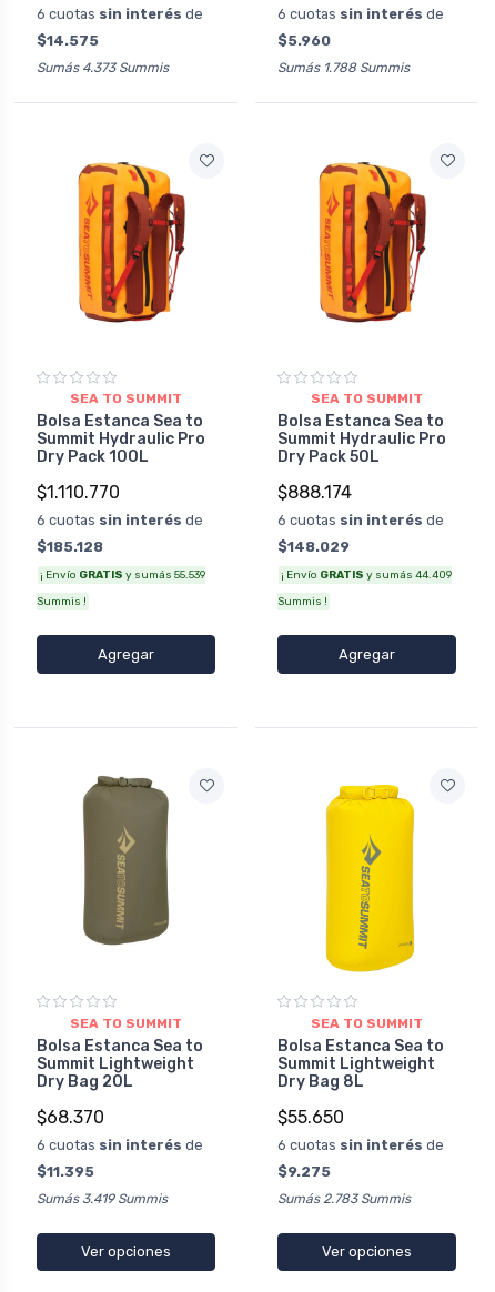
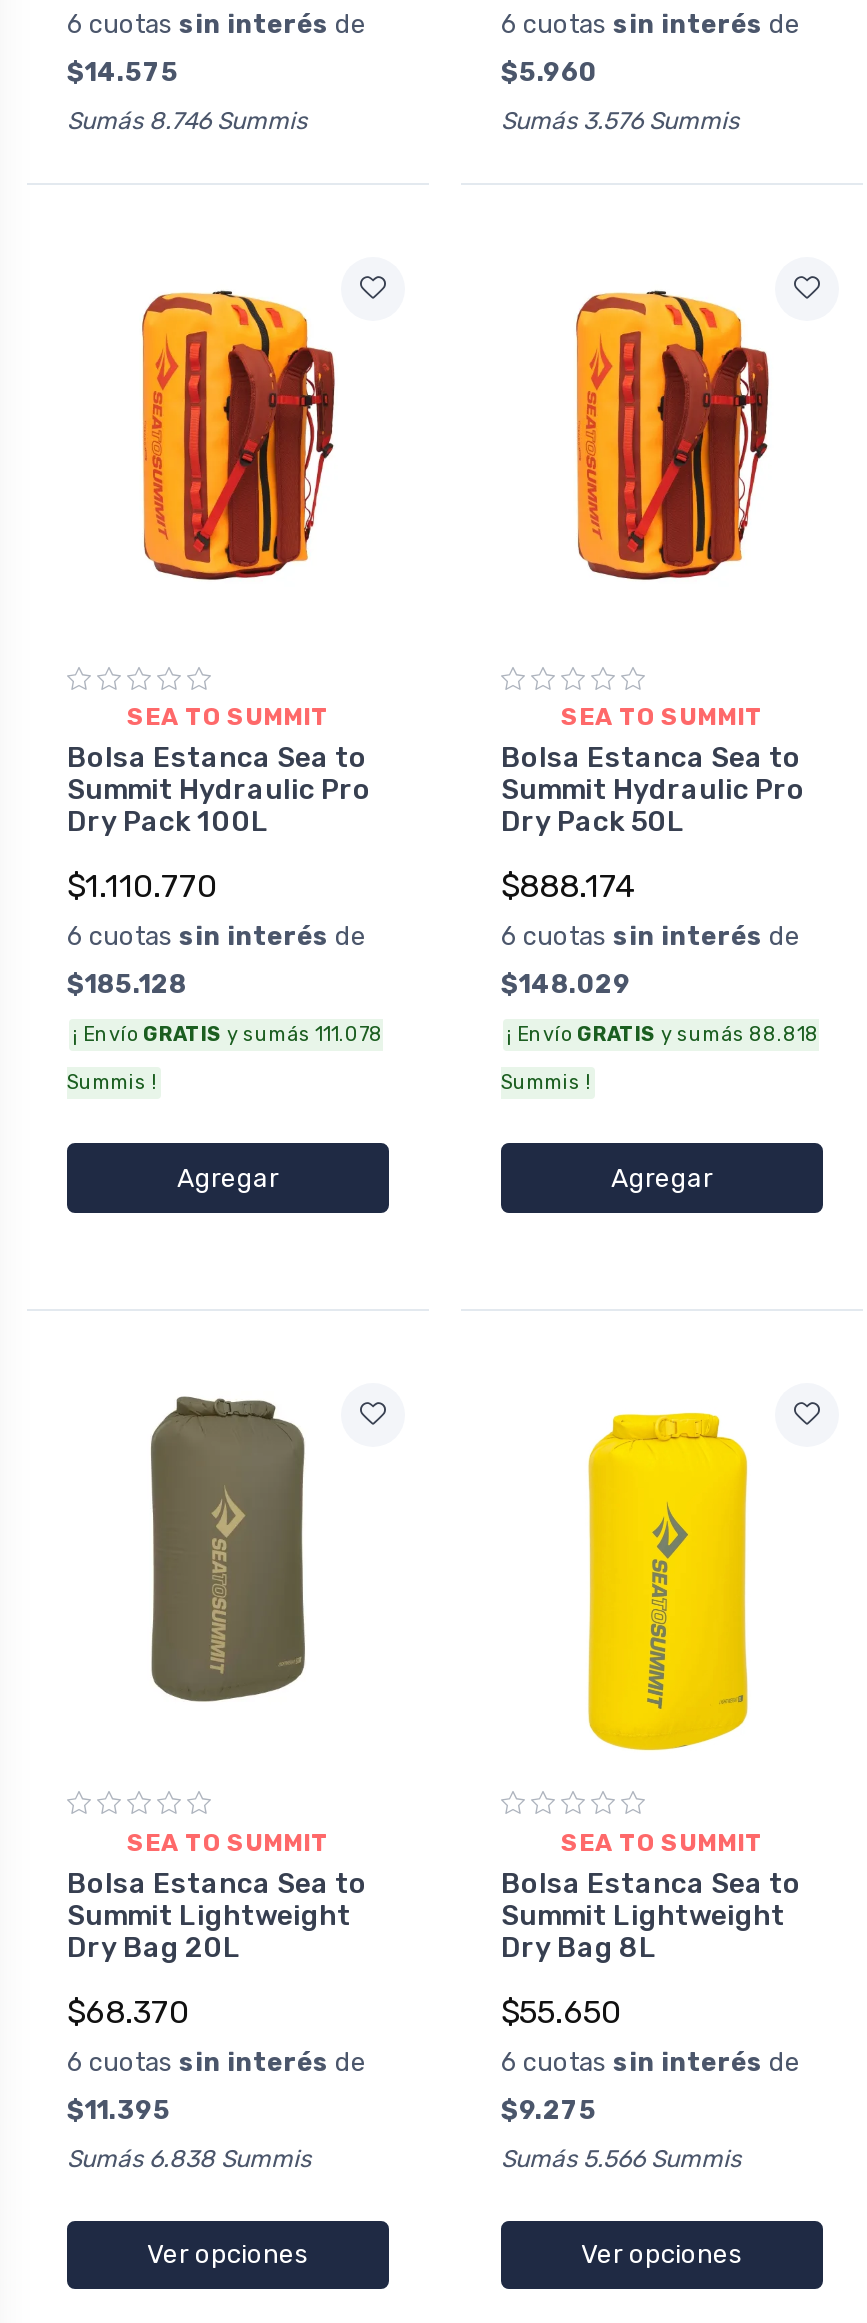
- Sumás 4.373 Summis
+ Sumás 8.746 Summis

- Sumás 1.788 Summis
+ Sumás 3.576 Summis

- ¡ Envío GRATIS y sumás 55.539
+ ¡ Envío GRATIS y sumás 111.078

- ¡ Envío GRATIS y sumás 44.409
+ ¡ Envío GRATIS y sumás 88.818

- Sumás 3.419 Summis
+ Sumás 6.838 Summis

- Sumás 2.783 Summis
+ Sumás 5.566 Summis
